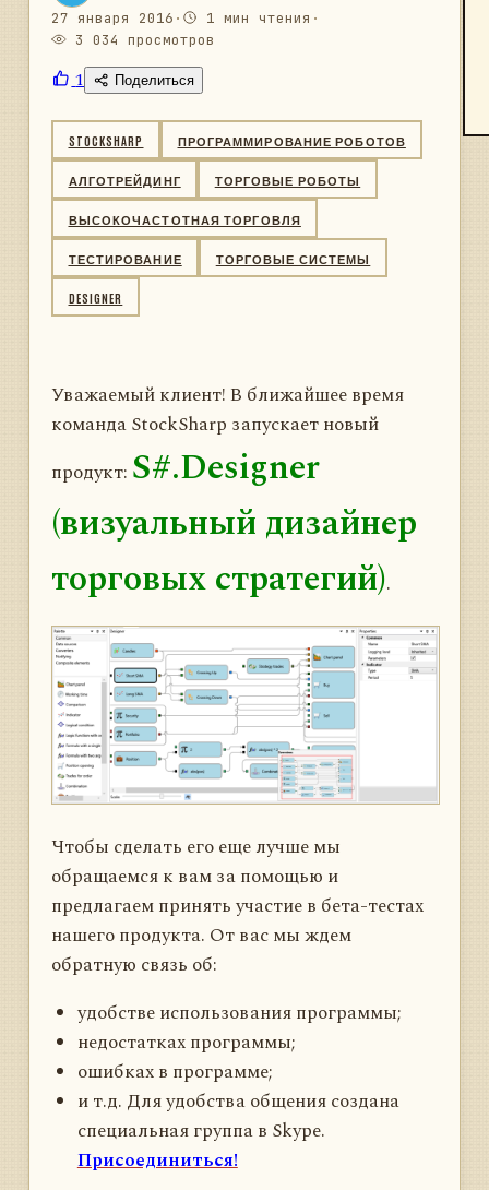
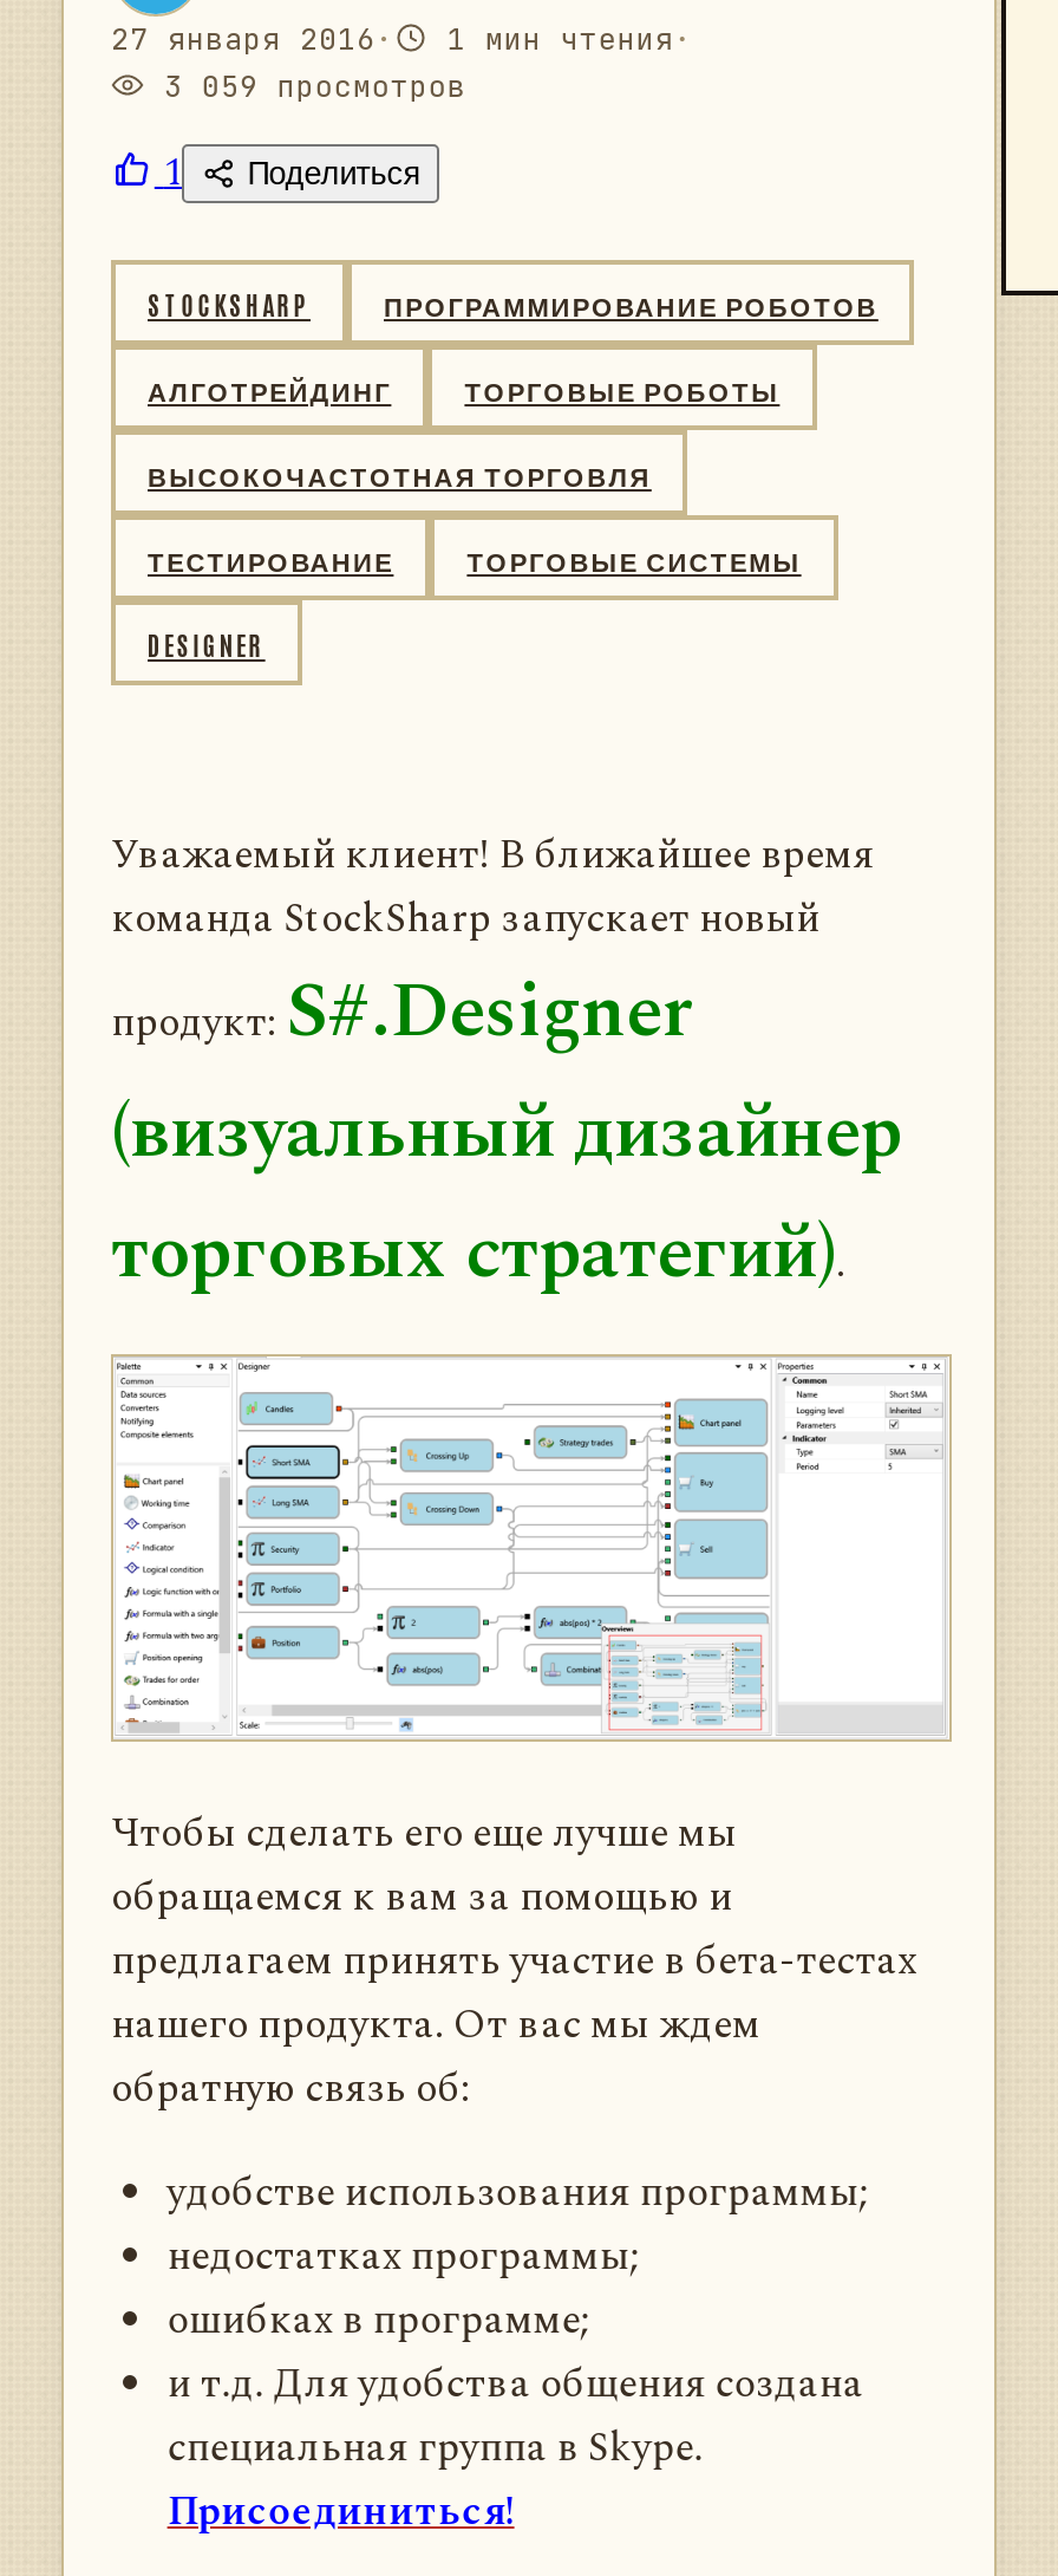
- 3 034 просмотров
+ 3 059 просмотров
